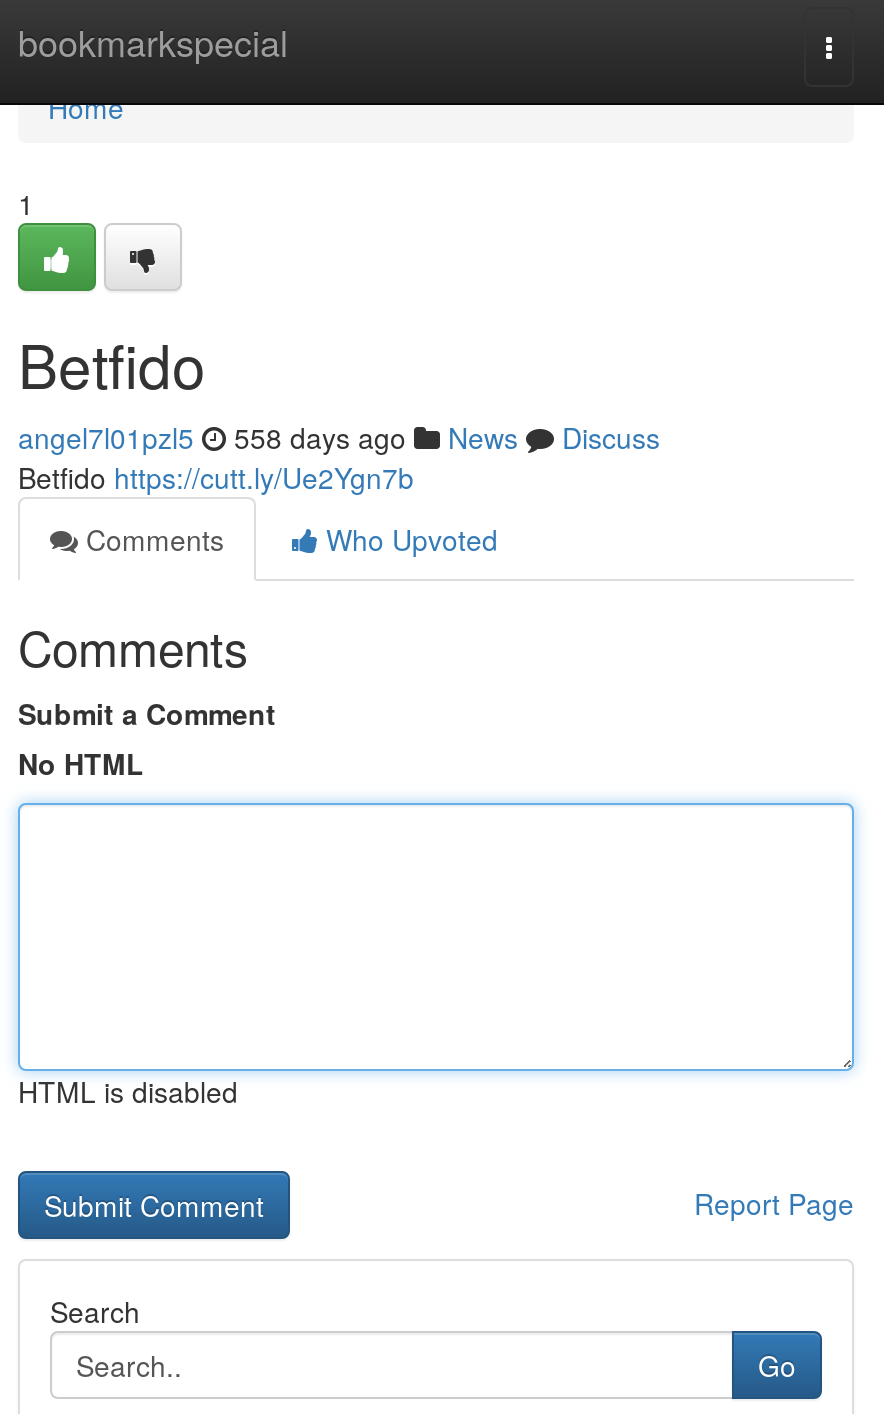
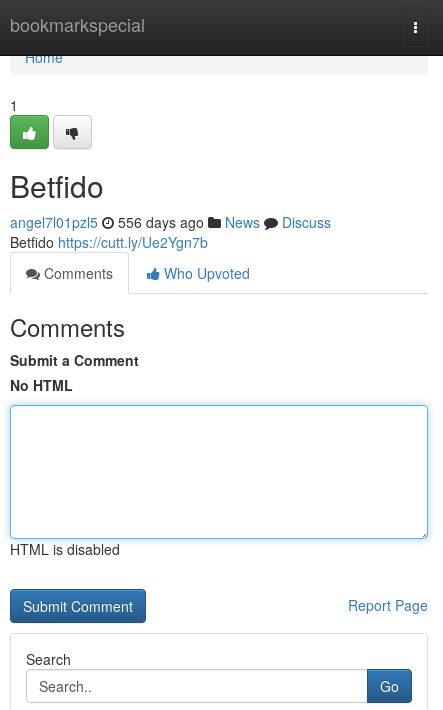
- angel7l01pzl5 558 days ago News Discuss
+ angel7l01pzl5 556 days ago News Discuss
